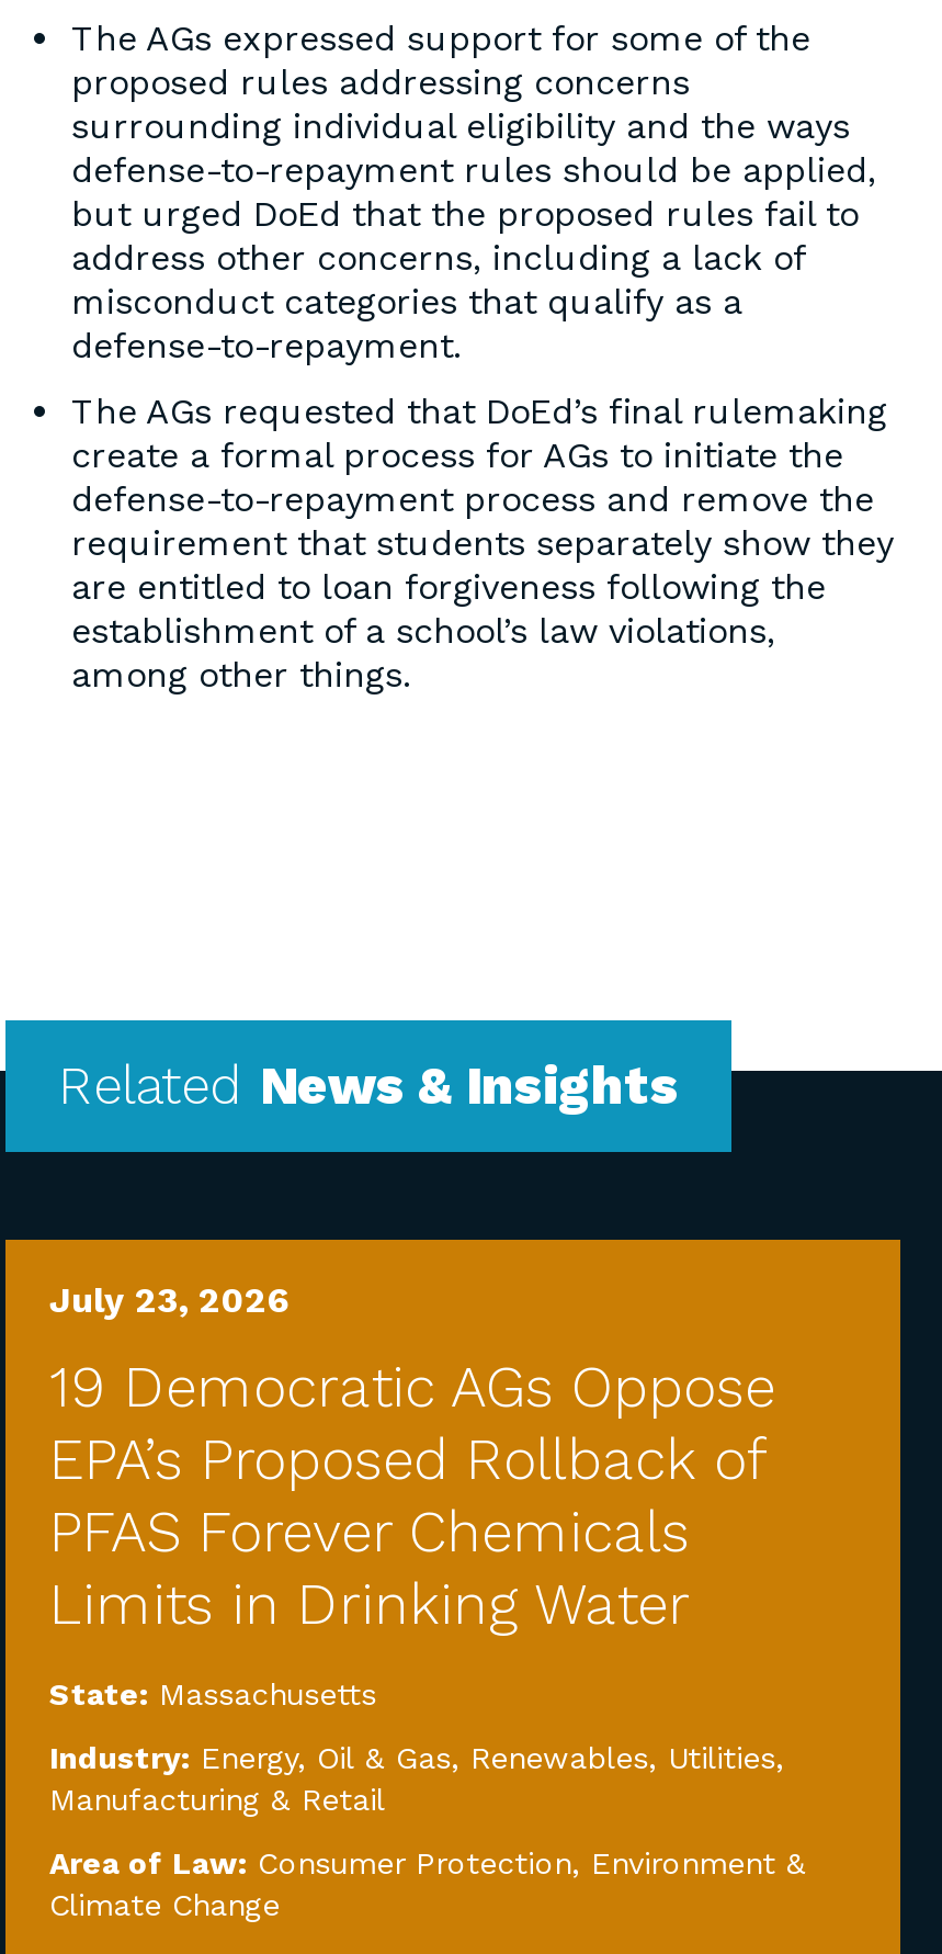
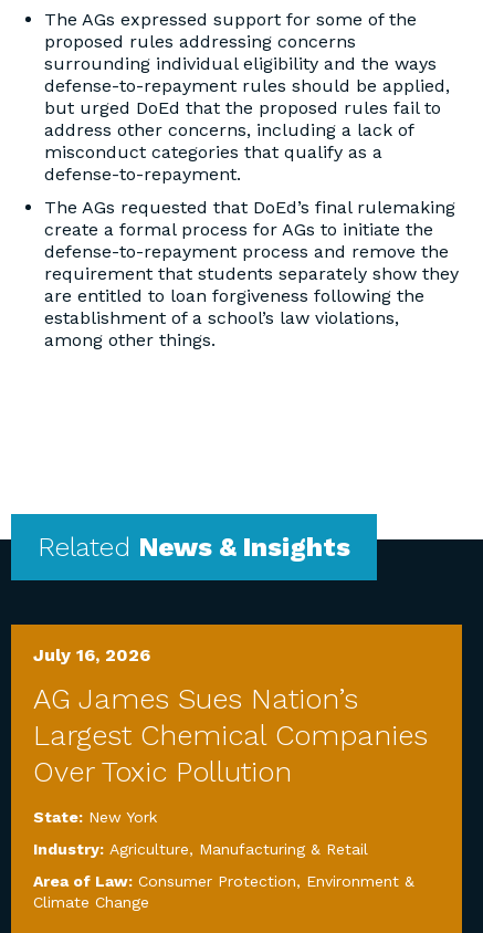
- July 23, 2026
+ July 16, 2026

- 19 Democratic AGs Oppose
- EPA’s Proposed Rollback of
- PFAS Forever Chemicals
- Limits in Drinking Water
+ AG James Sues Nation’s
+ Largest Chemical Companies
+ Over Toxic Pollution

- State: Massachusetts
+ State: New York

- Industry: Energy, Oil & Gas, Renewables, Utilities,
- Manufacturing & Retail
+ Industry: Agriculture, Manufacturing & Retail
